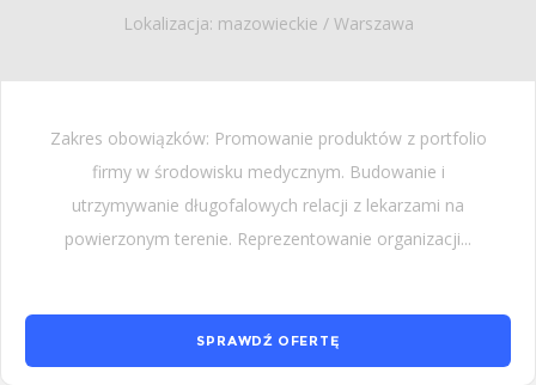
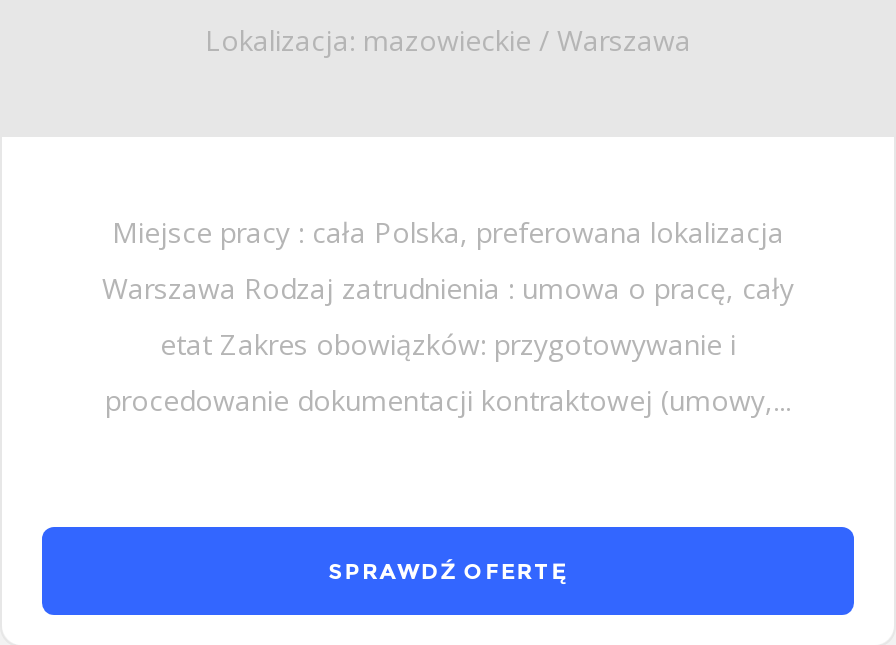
- Zakres obowiązków: Promowanie produktów z portfolio
+ Miejsce pracy : cała Polska, preferowana lokalizacja

- firmy w środowisku medycznym. Budowanie i
+ Warszawa Rodzaj zatrudnienia : umowa o pracę, cały

- utrzymywanie długofalowych relacji z lekarzami na
+ etat Zakres obowiązków: przygotowywanie i

- powierzonym terenie. Reprezentowanie organizacji...
+ procedowanie dokumentacji kontraktowej (umowy,...
